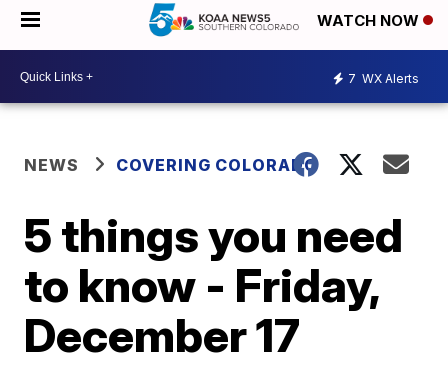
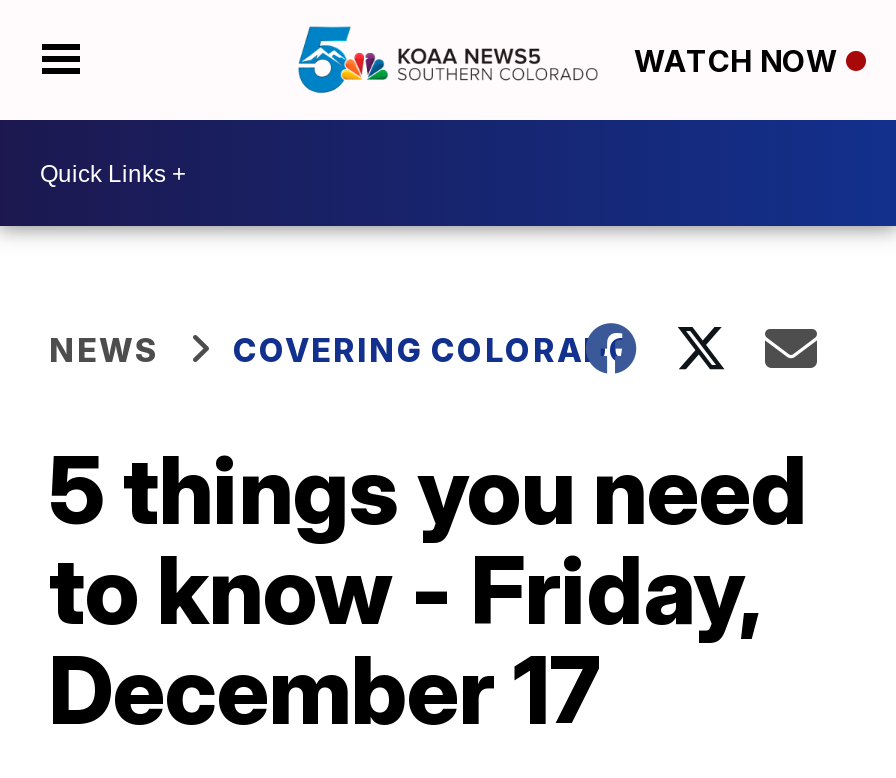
- 7 WX Alerts
